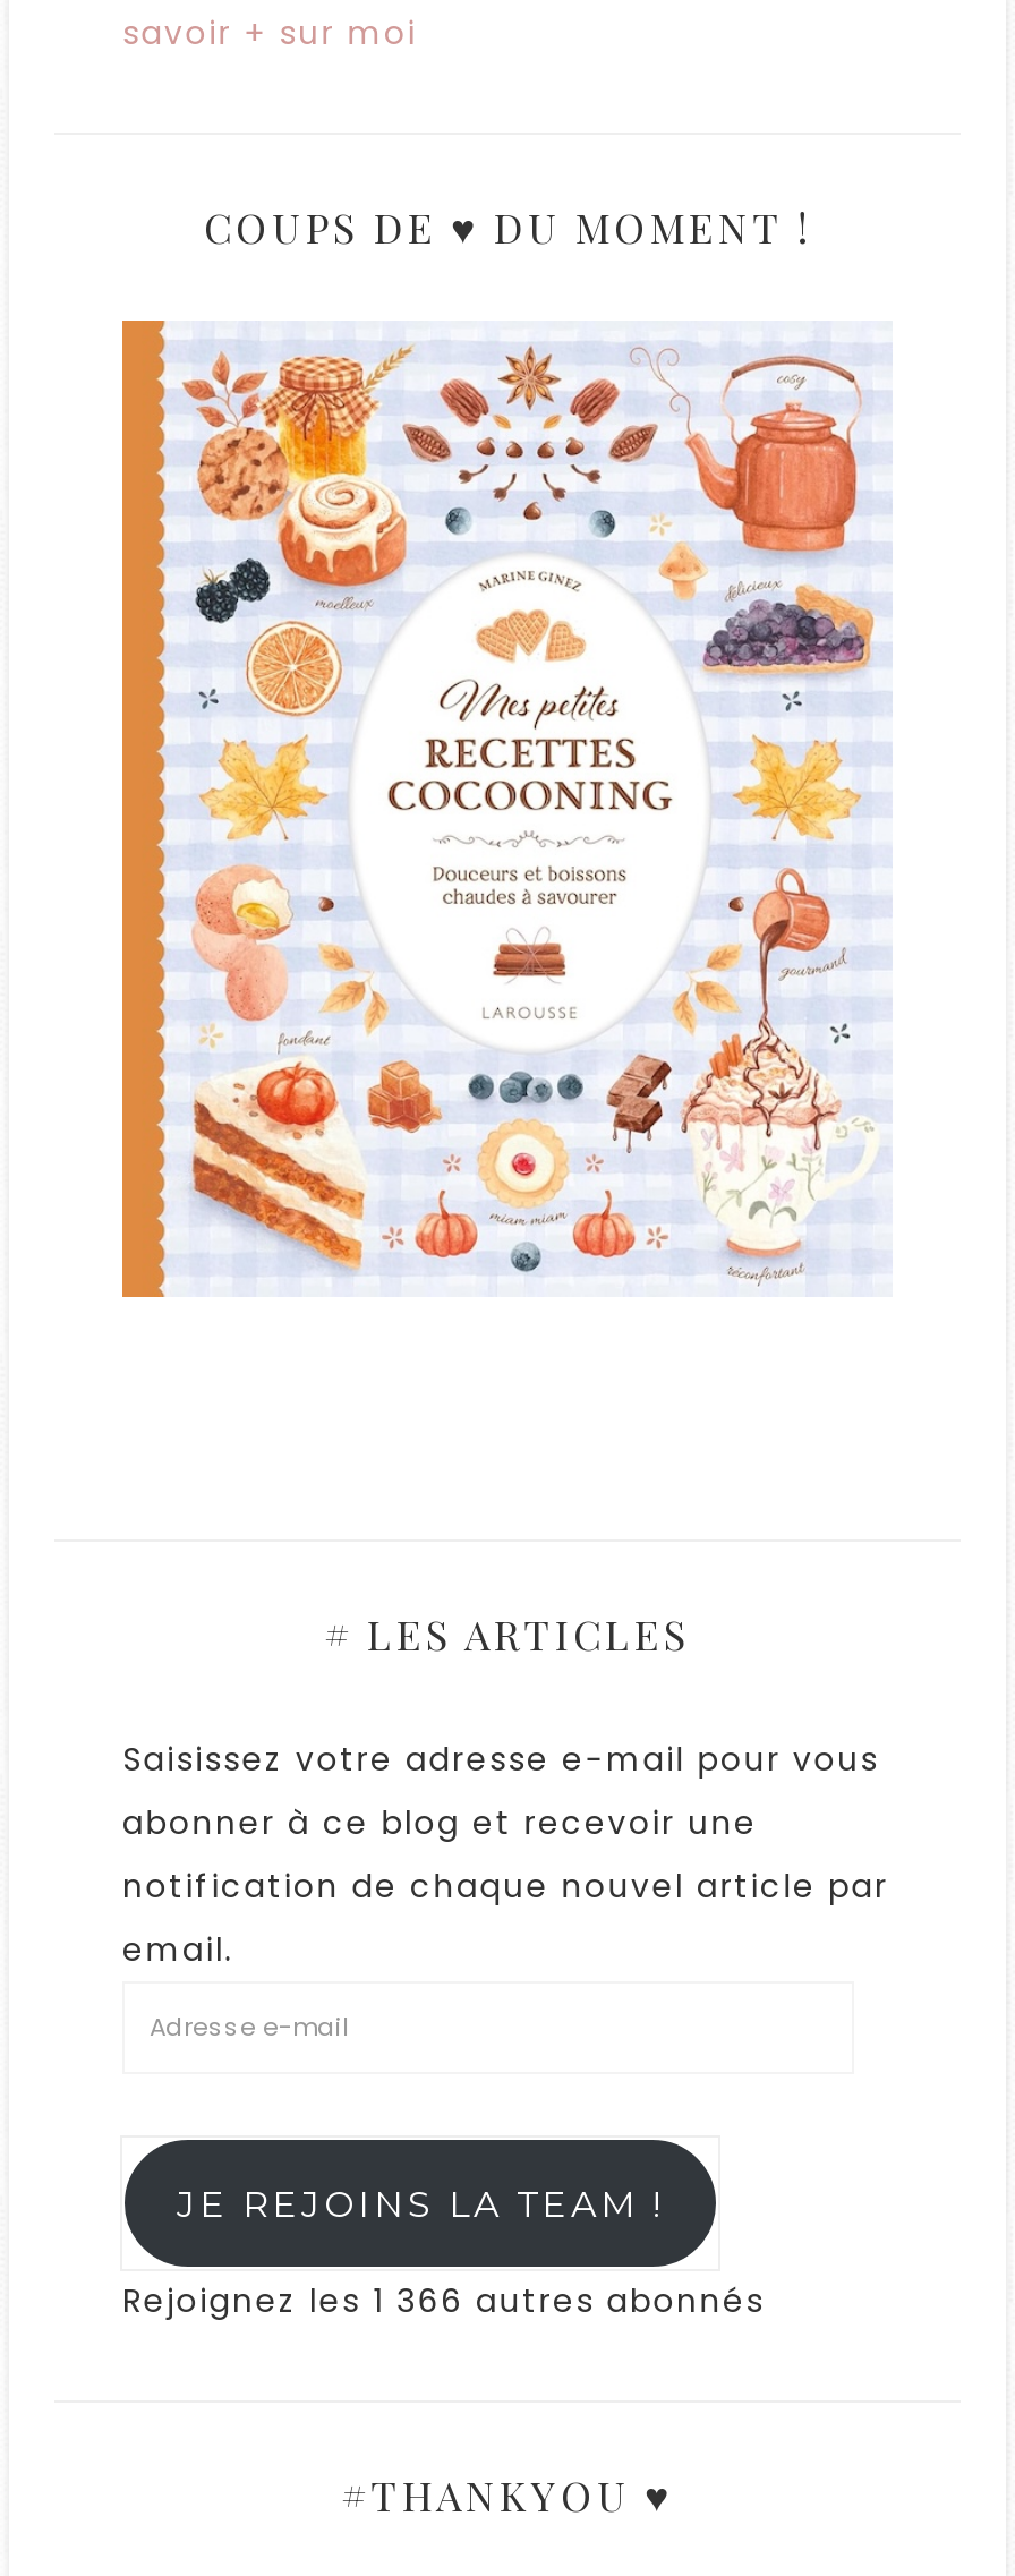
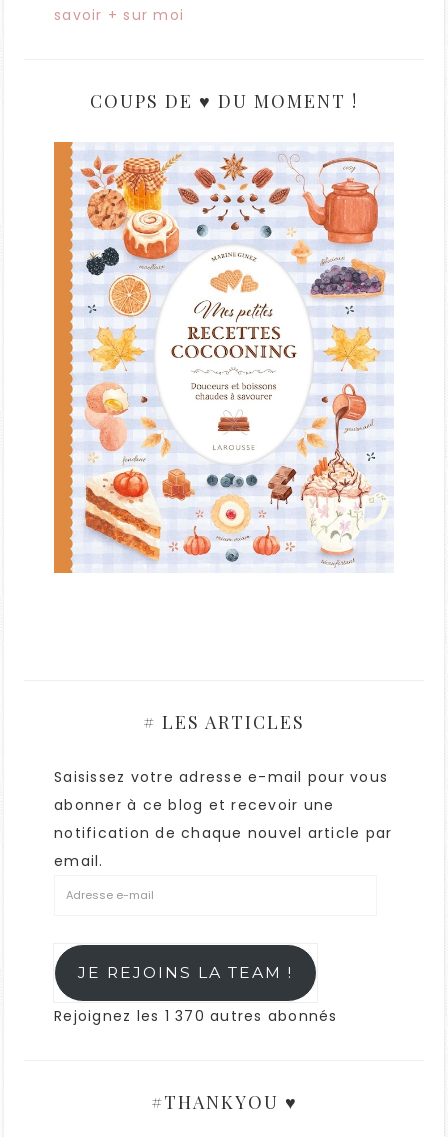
- Rejoignez les 1 366 autres abonnés
+ Rejoignez les 1 370 autres abonnés
